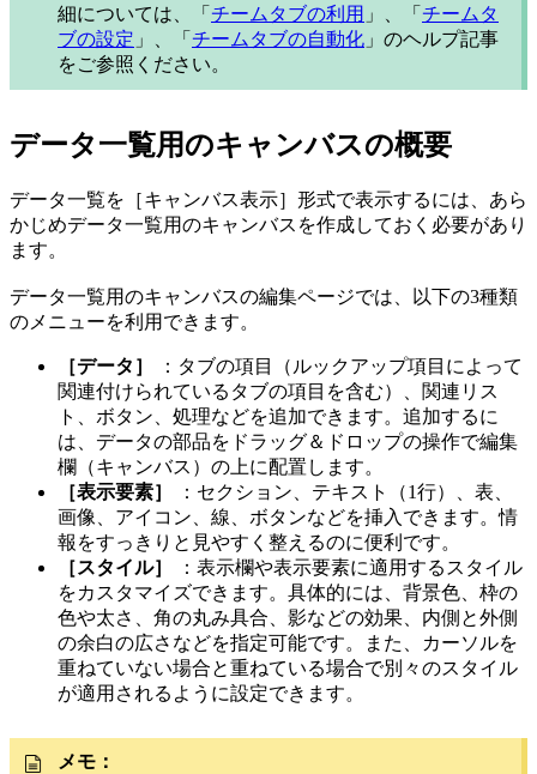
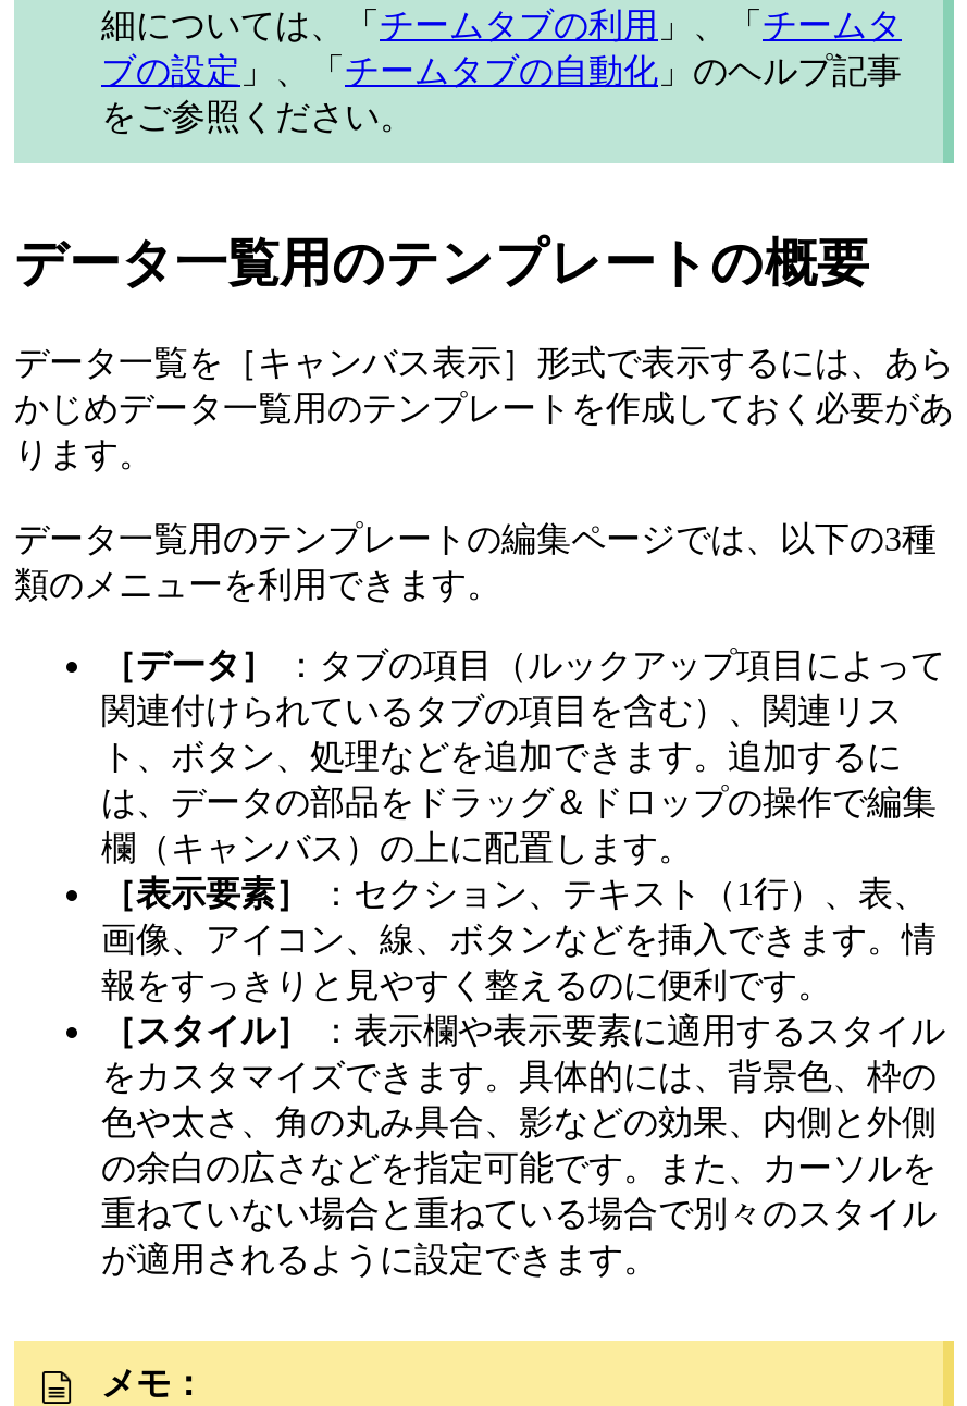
- データ一覧用のキャンバスの概要
+ データ一覧用のテンプレートの概要

- かじめデータ一覧用のキャンバスを作成しておく必要があり
- ます。
+ かじめデータ一覧用のテンプレートを作成しておく必要があ
+ ります。

- データ一覧用のキャンバスの編集ページでは、以下の3種類
- のメニューを利用できます。
+ データ一覧用のテンプレートの編集ページでは、以下の3種
+ 類のメニューを利用できます。
